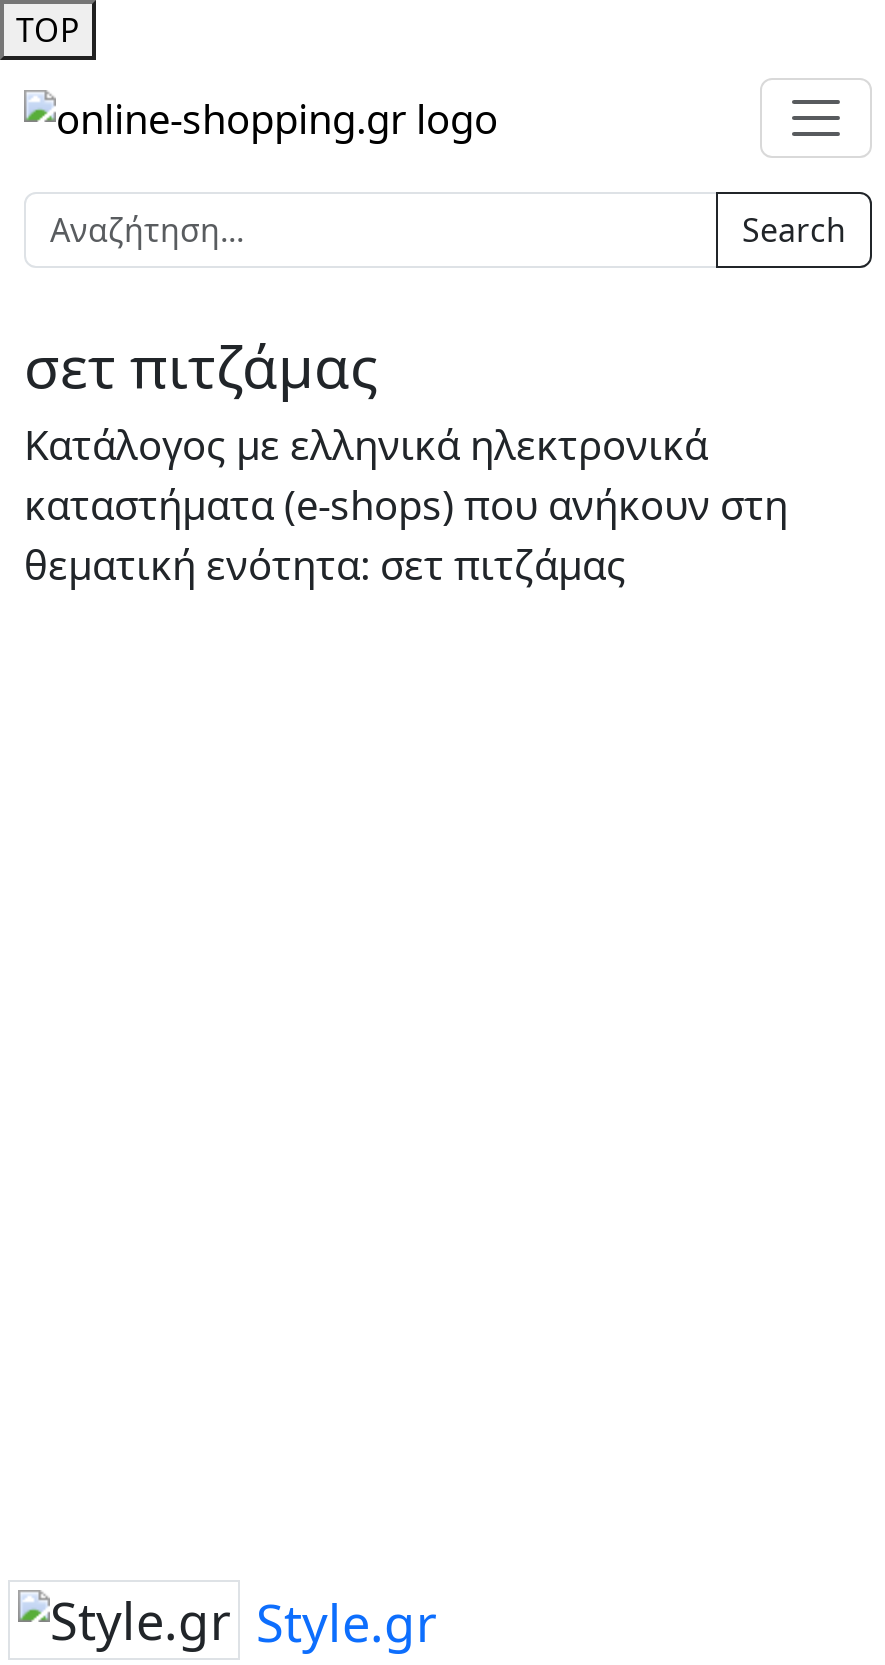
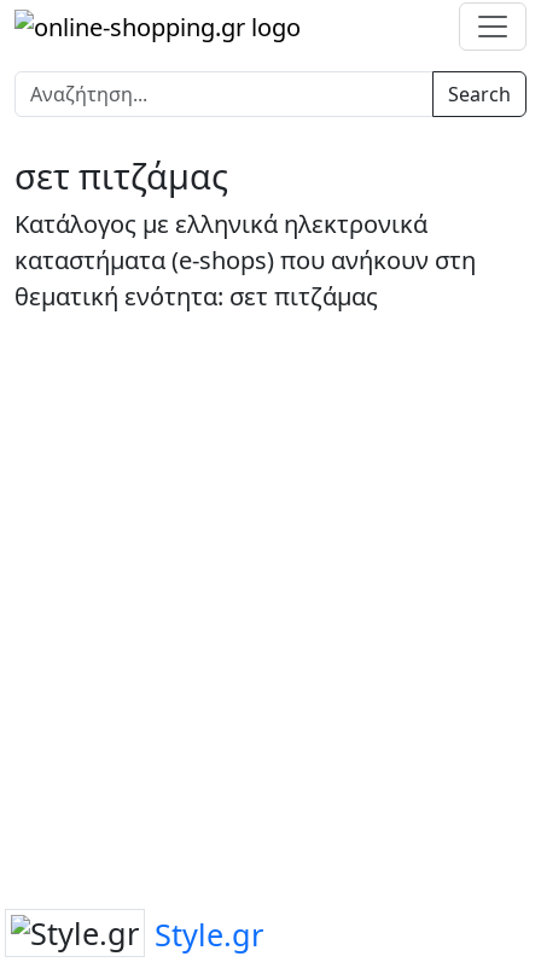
- TOP
